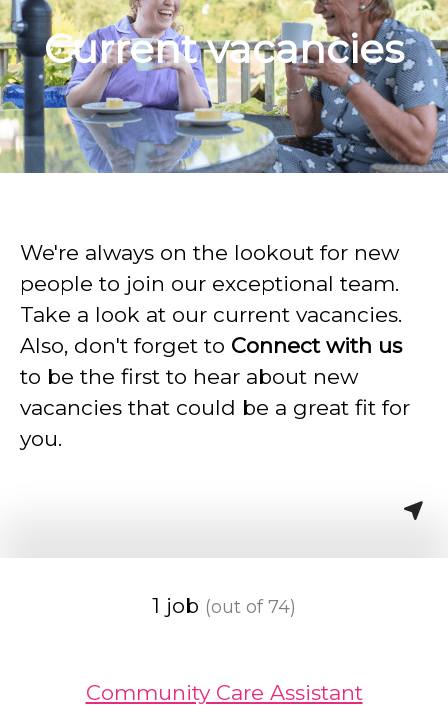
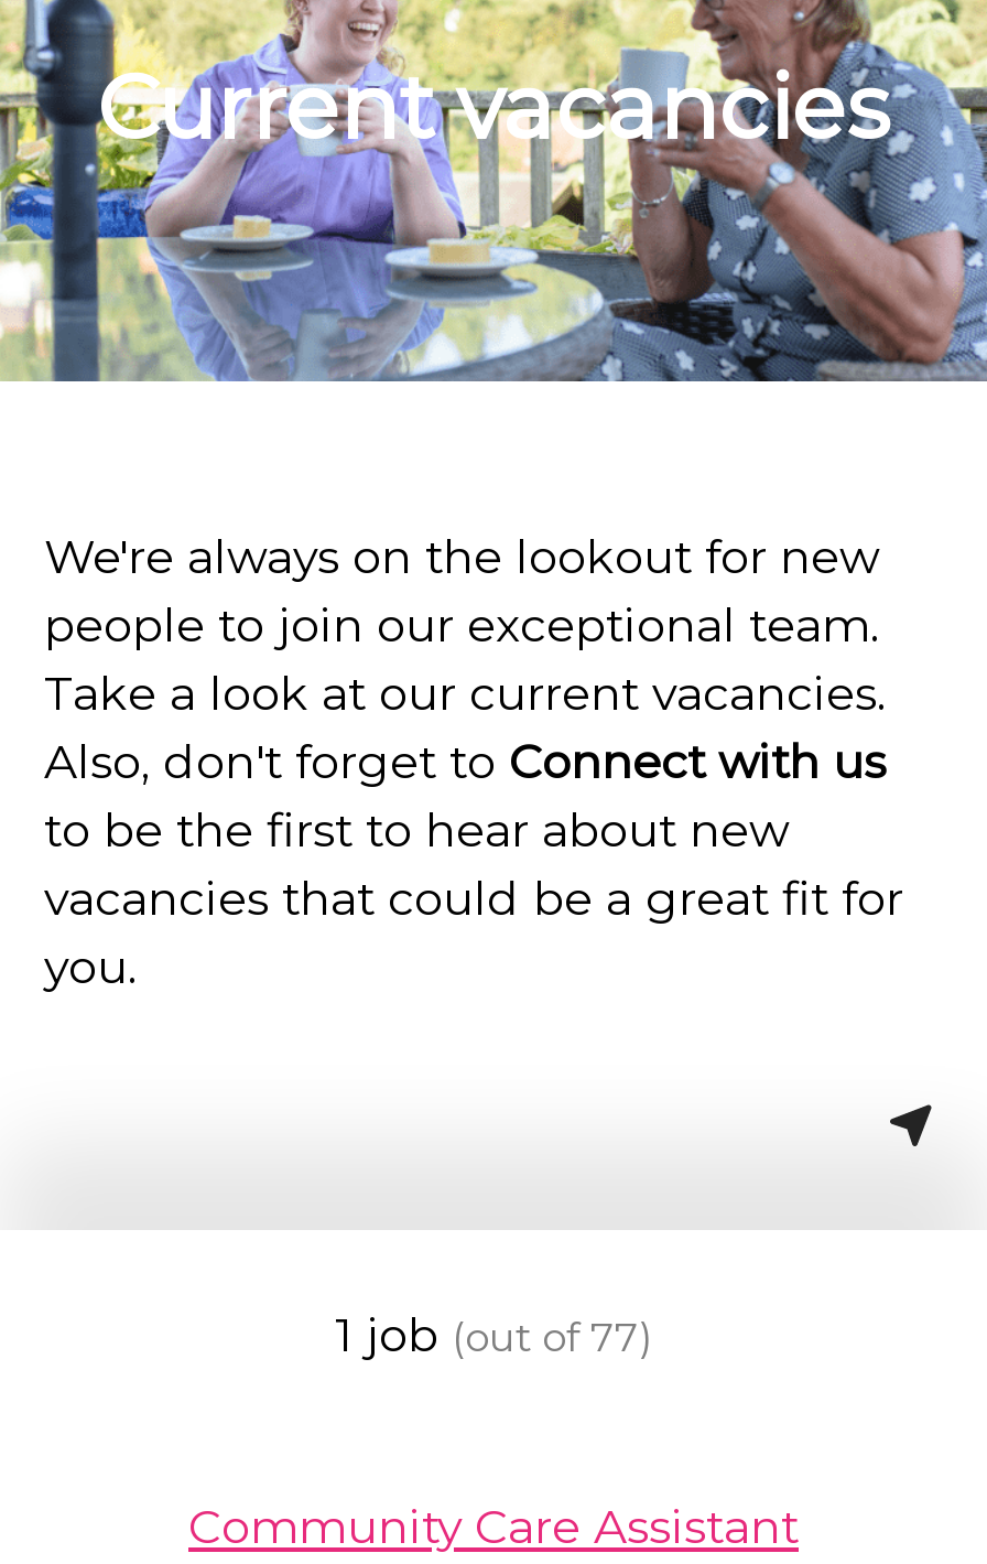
- 1 job (out of 74)
+ 1 job (out of 77)
